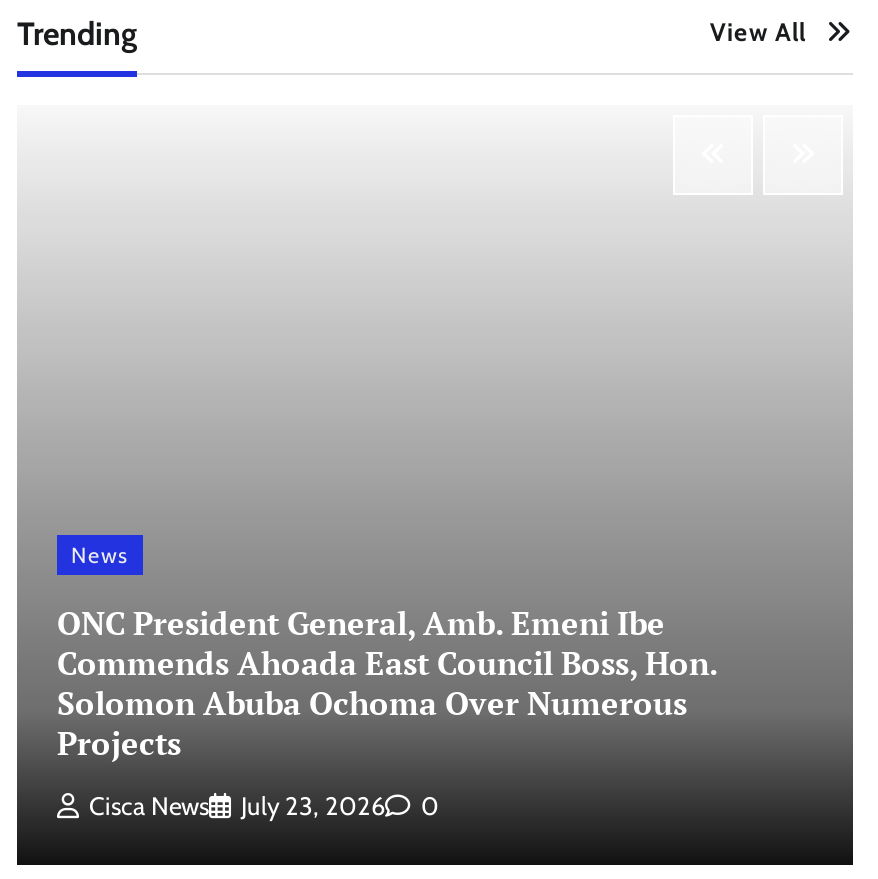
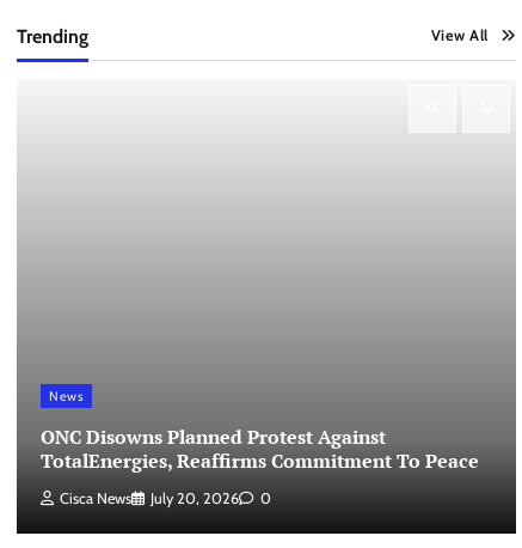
moved down: News

- ONC President General, Amb. Emeni Ibe
- Commends Ahoada East Council Boss, Hon.
- Solomon Abuba Ochoma Over Numerous
- Projects
+ ONC Disowns Planned Protest Against
+ TotalEnergies, Reaffirms Commitment To Peace

- July 23, 2026
+ July 20, 2026
